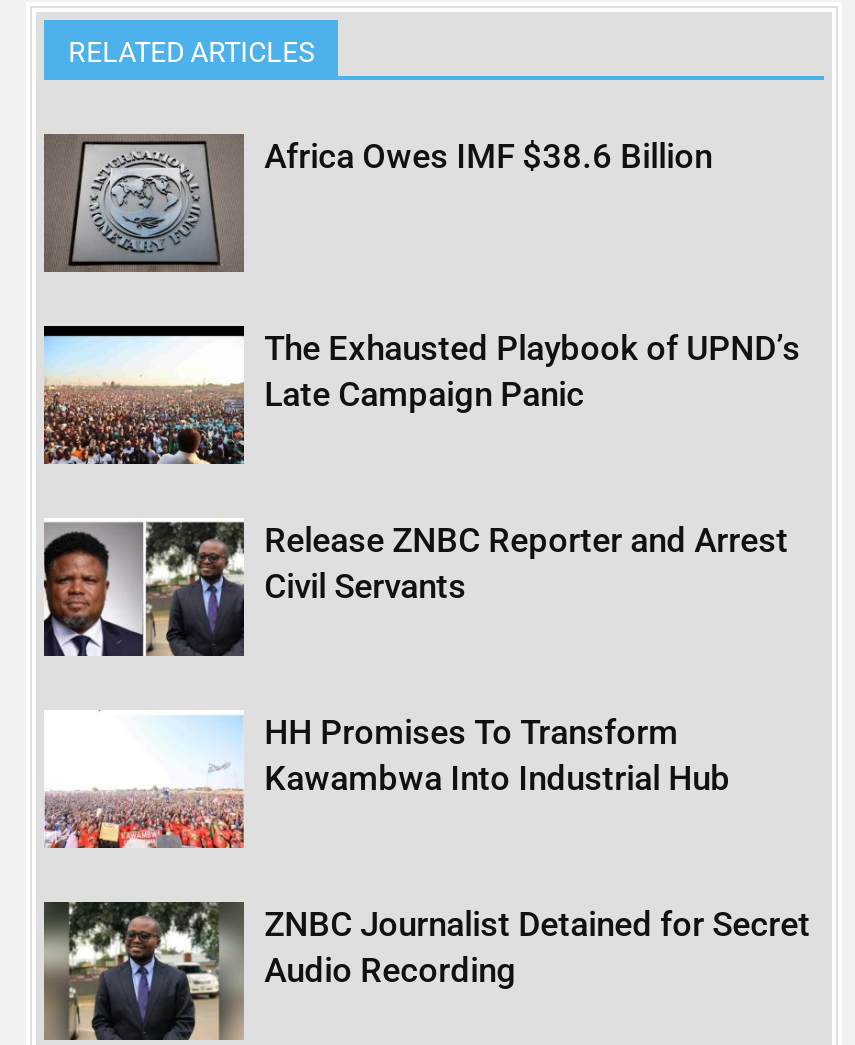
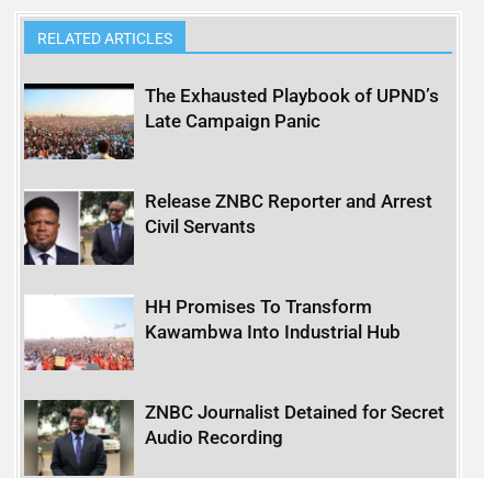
- [image]
- Africa Owes IMF $38.6 Billion
